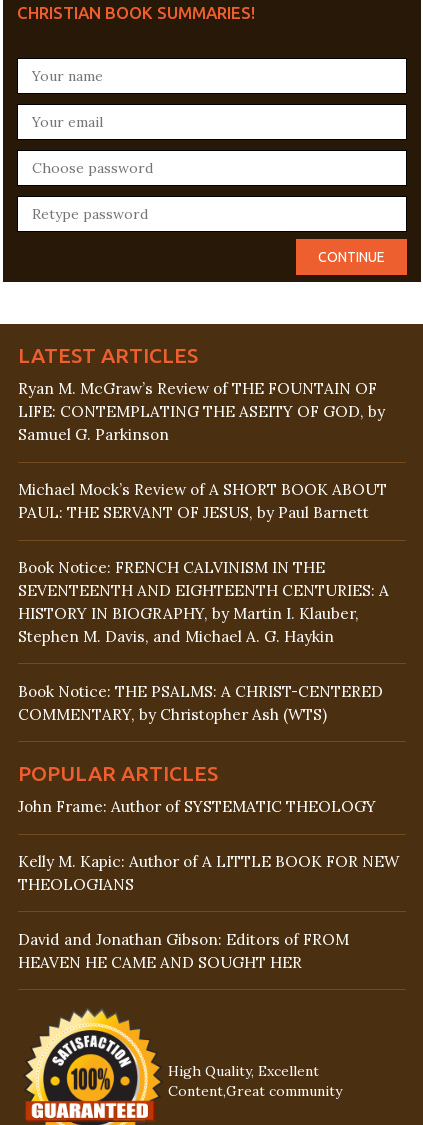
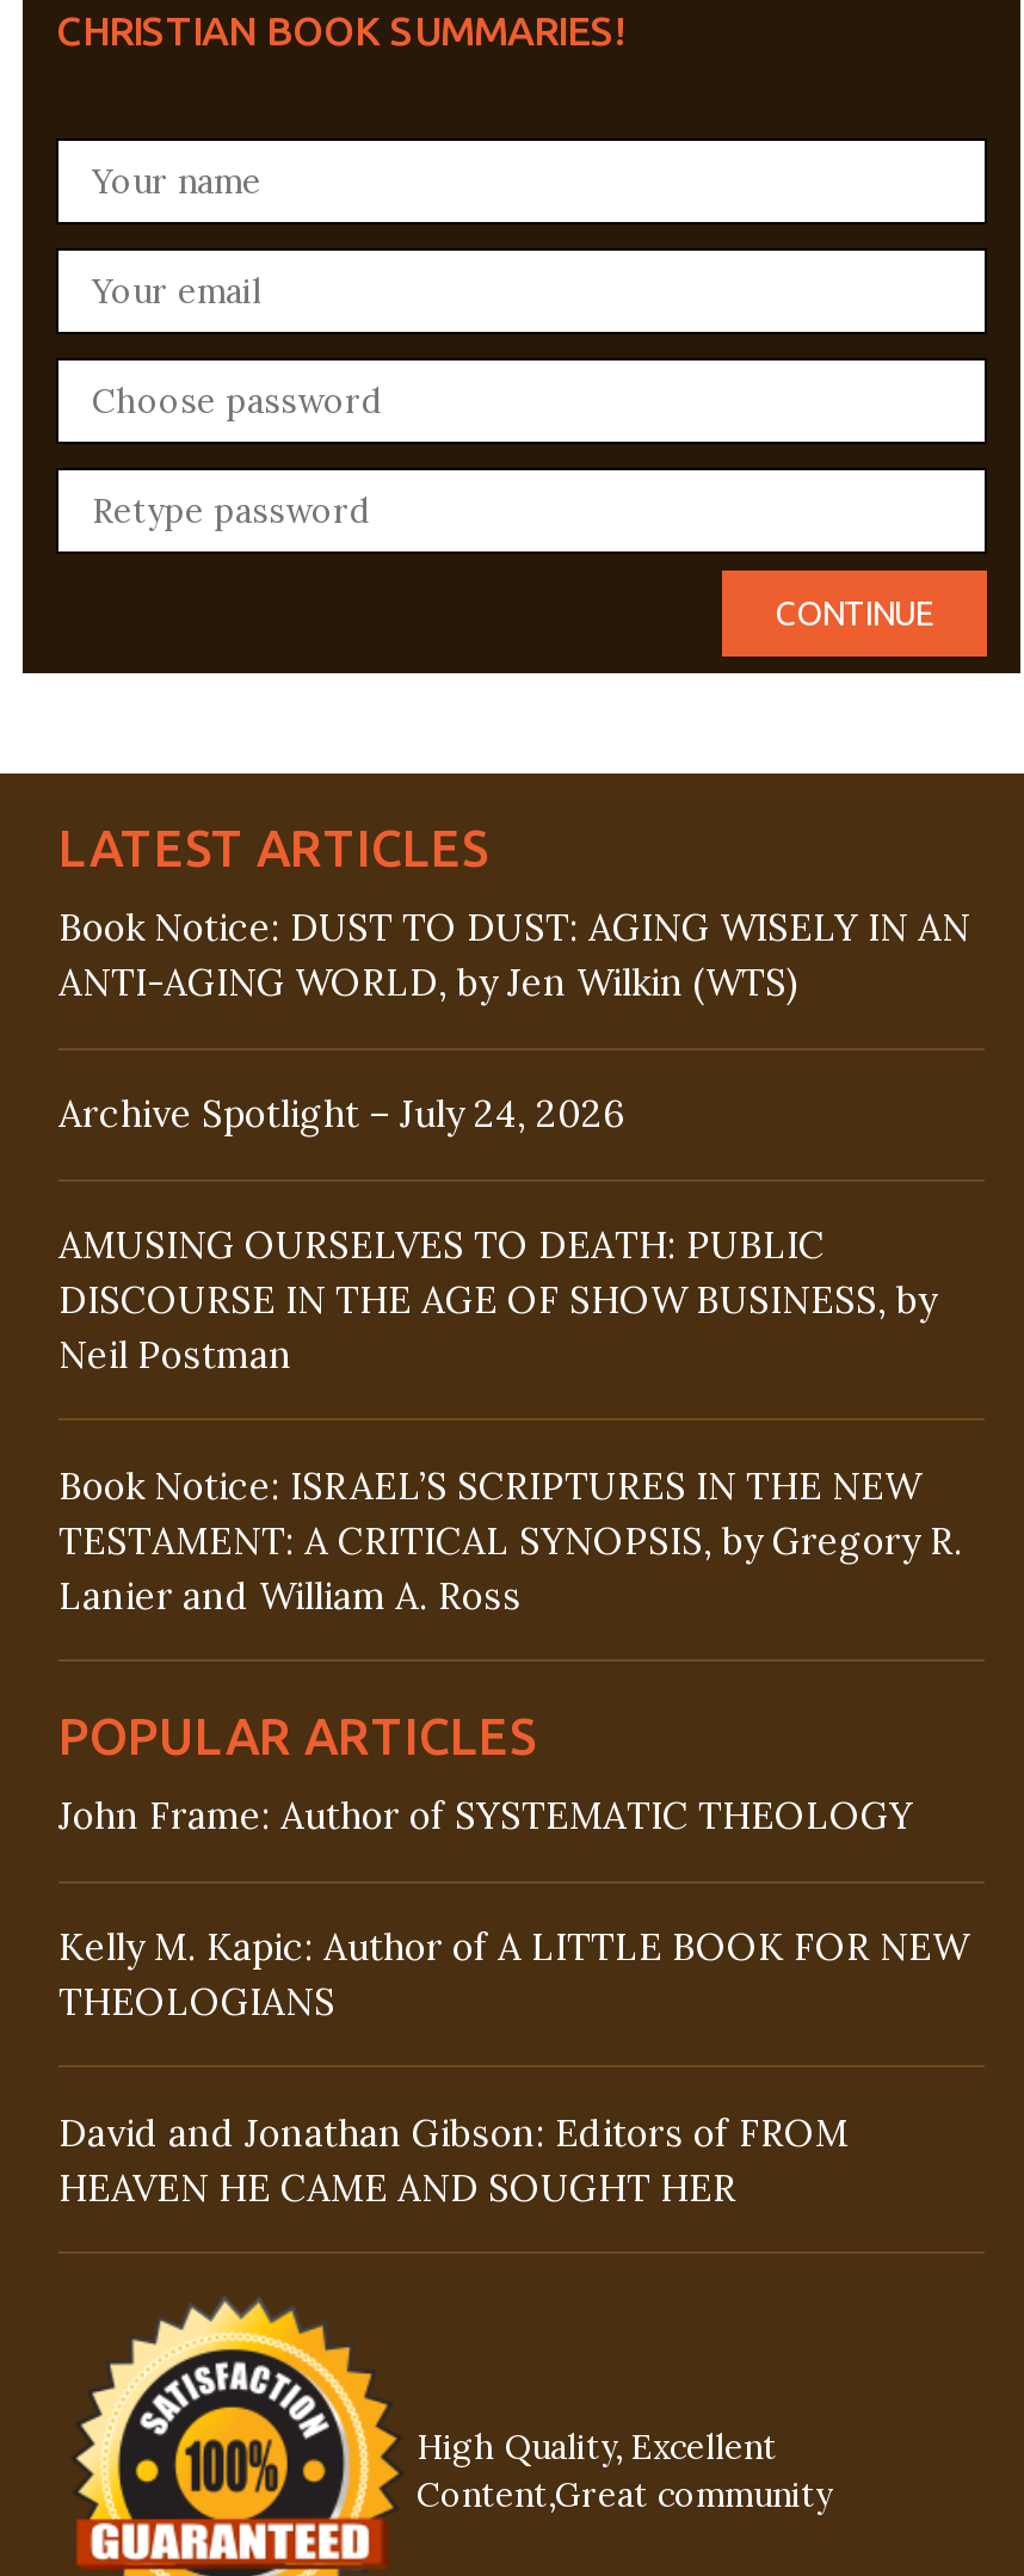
- Ryan M. McGraw’s Review of THE FOUNTAIN OF
- LIFE: CONTEMPLATING THE ASEITY OF GOD, by
- Samuel G. Parkinson
+ Book Notice: DUST TO DUST: AGING WISELY IN AN
+ ANTI-AGING WORLD, by Jen Wilkin (WTS)

- Michael Mock’s Review of A SHORT BOOK ABOUT
- PAUL: THE SERVANT OF JESUS, by Paul Barnett
+ Archive Spotlight – July 24, 2026

- Book Notice: FRENCH CALVINISM IN THE
- SEVENTEENTH AND EIGHTEENTH CENTURIES: A
- HISTORY IN BIOGRAPHY, by Martin I. Klauber,
- Stephen M. Davis, and Michael A. G. Haykin
+ AMUSING OURSELVES TO DEATH: PUBLIC
+ DISCOURSE IN THE AGE OF SHOW BUSINESS, by
+ Neil Postman

- Book Notice: THE PSALMS: A CHRIST-CENTERED
- COMMENTARY, by Christopher Ash (WTS)
+ Book Notice: ISRAEL’S SCRIPTURES IN THE NEW
+ TESTAMENT: A CRITICAL SYNOPSIS, by Gregory R.
+ Lanier and William A. Ross
